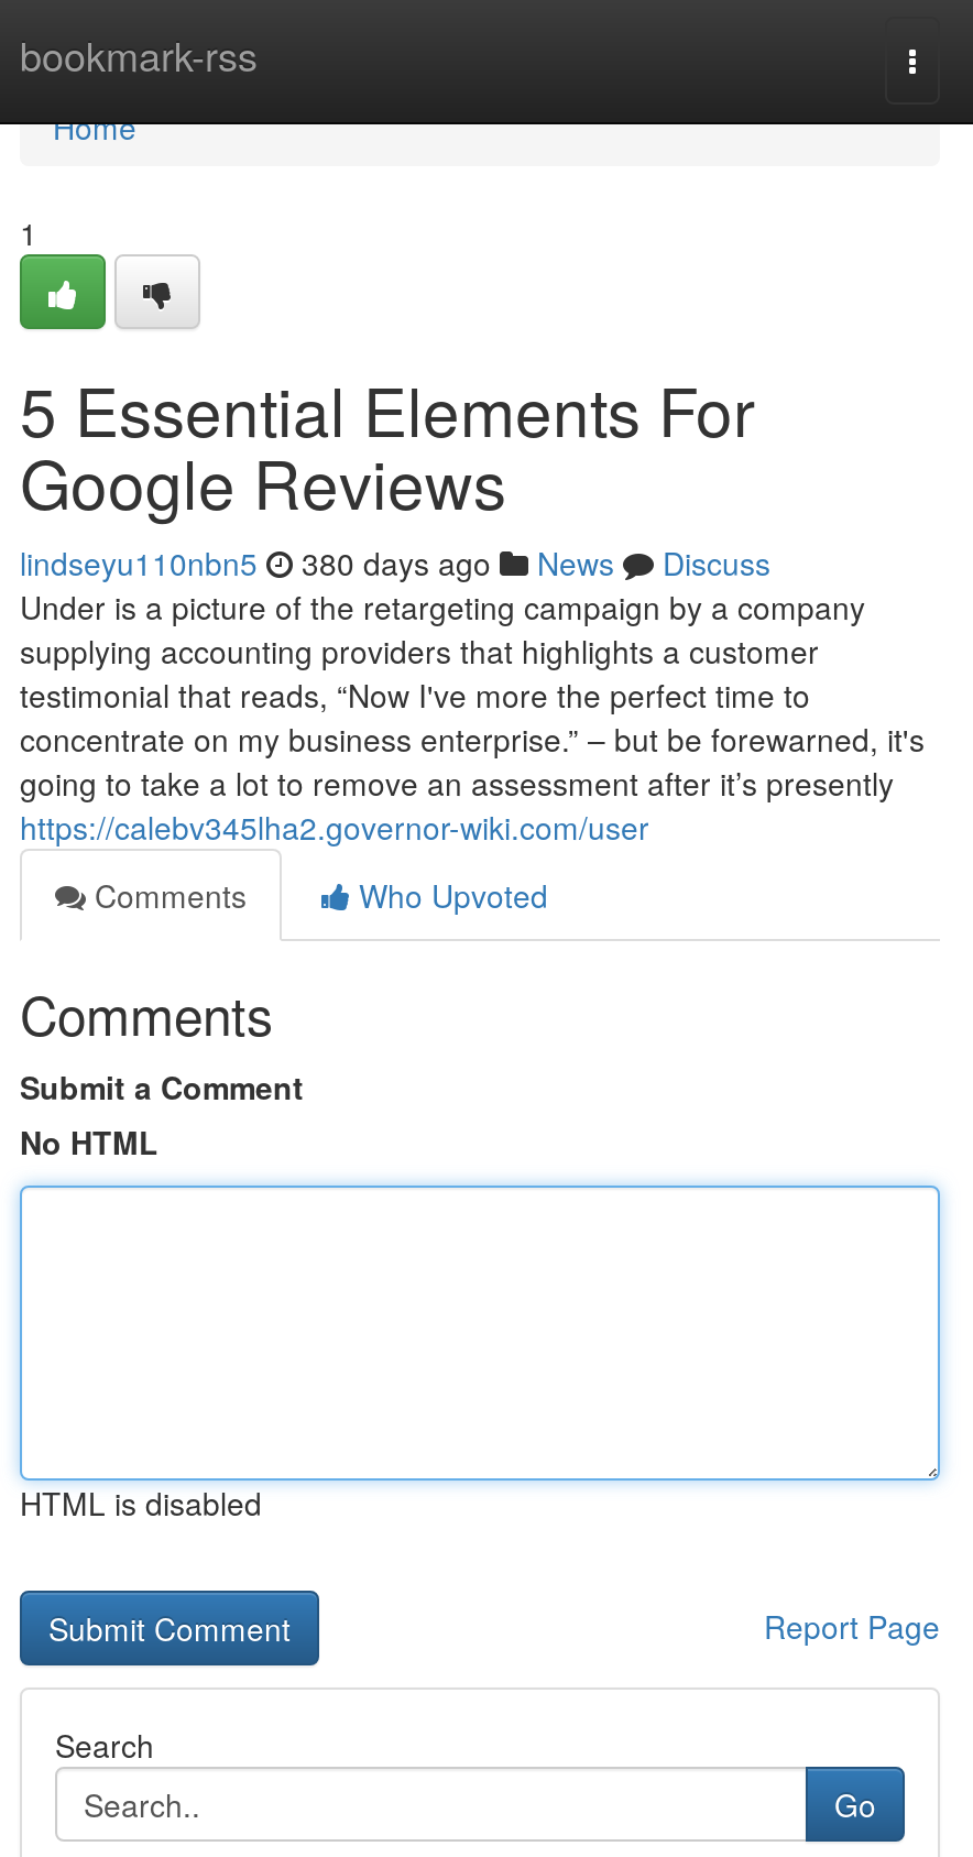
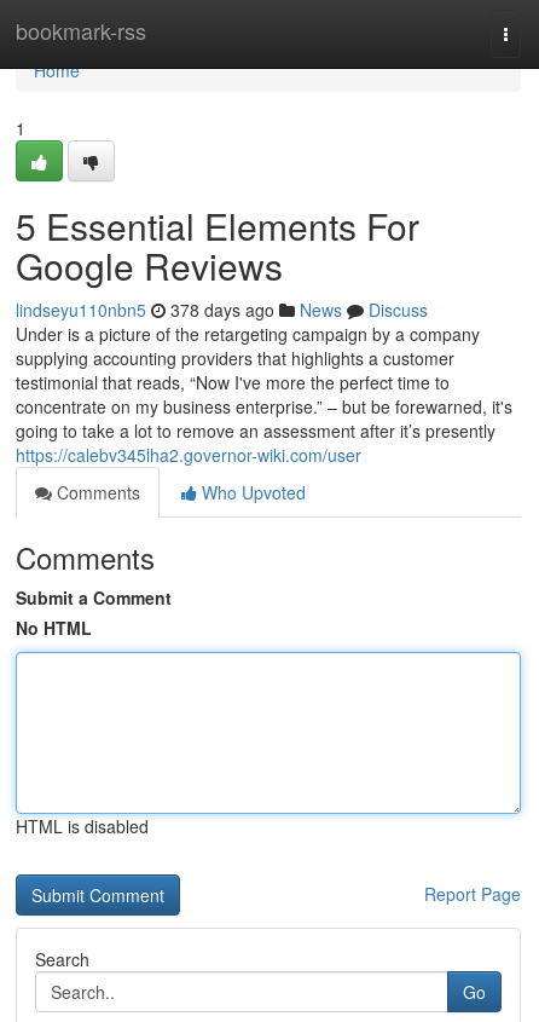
- lindseyu110nbn5 380 days ago News Discuss
+ lindseyu110nbn5 378 days ago News Discuss
